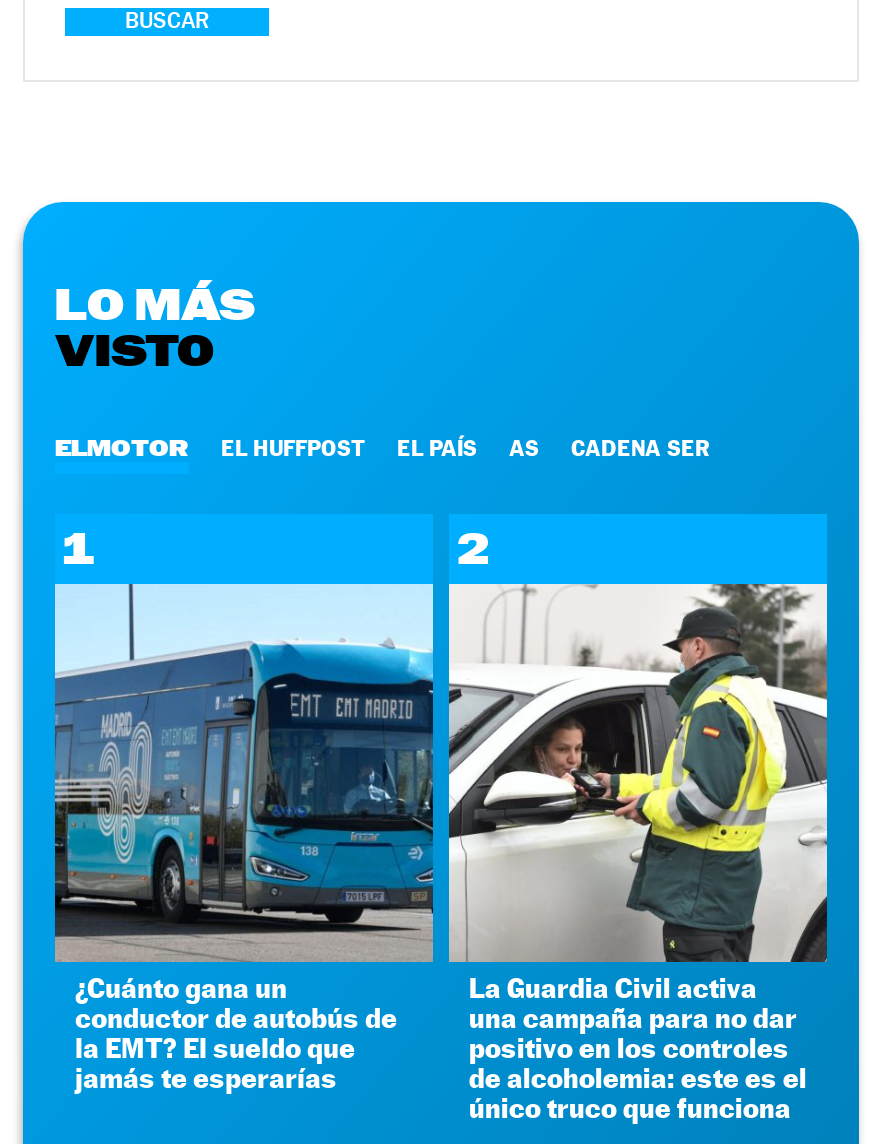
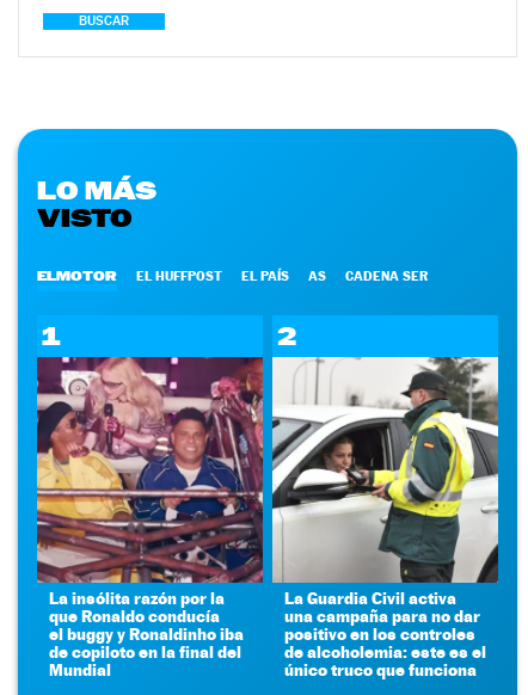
- [image]
- ¿Cuánto gana un
- conductor de autobús de
- la EMT? El sueldo que
- jamás te esperarías
+ [image]
+ La insólita razón por la
+ que Ronaldo conducía
+ el buggy y Ronaldinho iba
+ de copiloto en la final del
+ Mundial
